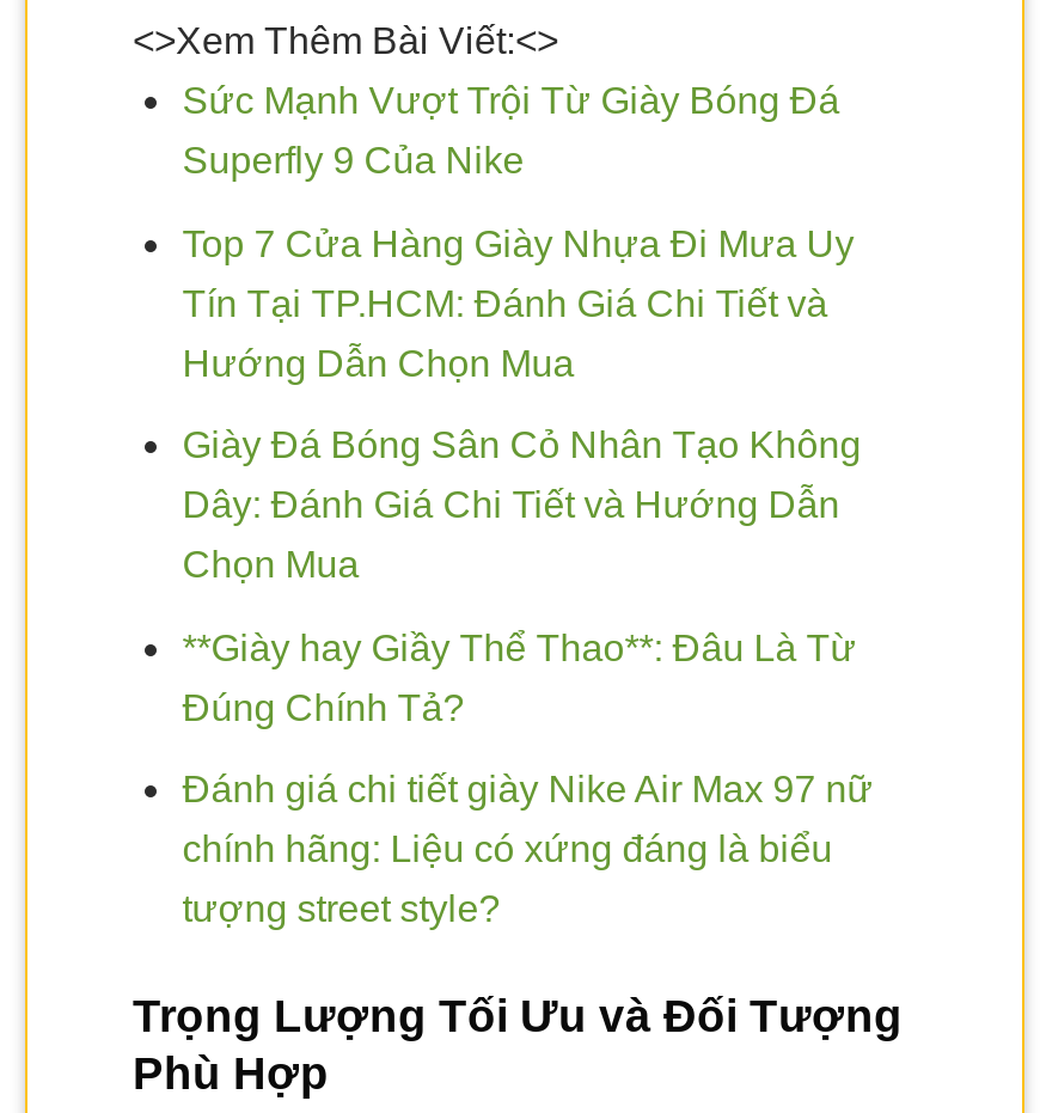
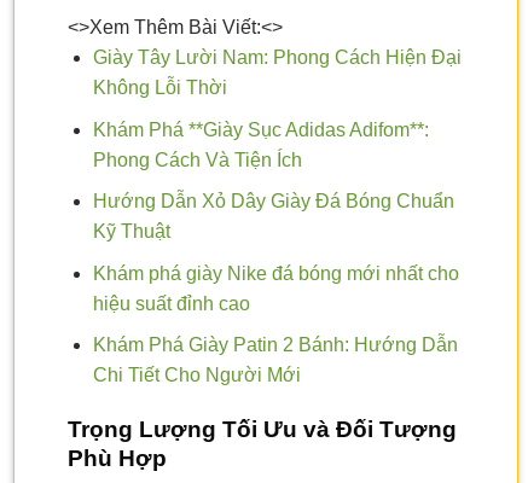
- Sức Mạnh Vượt Trội Từ Giày Bóng Đá
- Superfly 9 Của Nike
- Top 7 Cửa Hàng Giày Nhựa Đi Mưa Uy
- Tín Tại TP.HCM: Đánh Giá Chi Tiết và
- Hướng Dẫn Chọn Mua
- Giày Đá Bóng Sân Cỏ Nhân Tạo Không
- Dây: Đánh Giá Chi Tiết và Hướng Dẫn
- Chọn Mua
- **Giày hay Giầy Thể Thao**: Đâu Là Từ
- Đúng Chính Tả?
- Đánh giá chi tiết giày Nike Air Max 97 nữ
- chính hãng: Liệu có xứng đáng là biểu
- tượng street style?
+ Giày Tây Lười Nam: Phong Cách Hiện Đại
+ Không Lỗi Thời
+ Khám Phá **Giày Sục Adidas Adifom**:
+ Phong Cách Và Tiện Ích
+ Hướng Dẫn Xỏ Dây Giày Đá Bóng Chuẩn
+ Kỹ Thuật
+ Khám phá giày Nike đá bóng mới nhất cho
+ hiệu suất đỉnh cao
+ Khám Phá Giày Patin 2 Bánh: Hướng Dẫn
+ Chi Tiết Cho Người Mới
